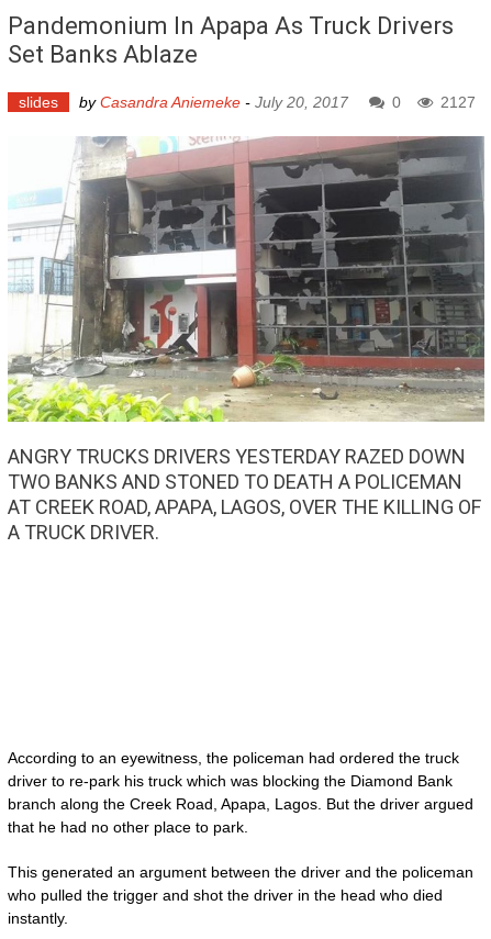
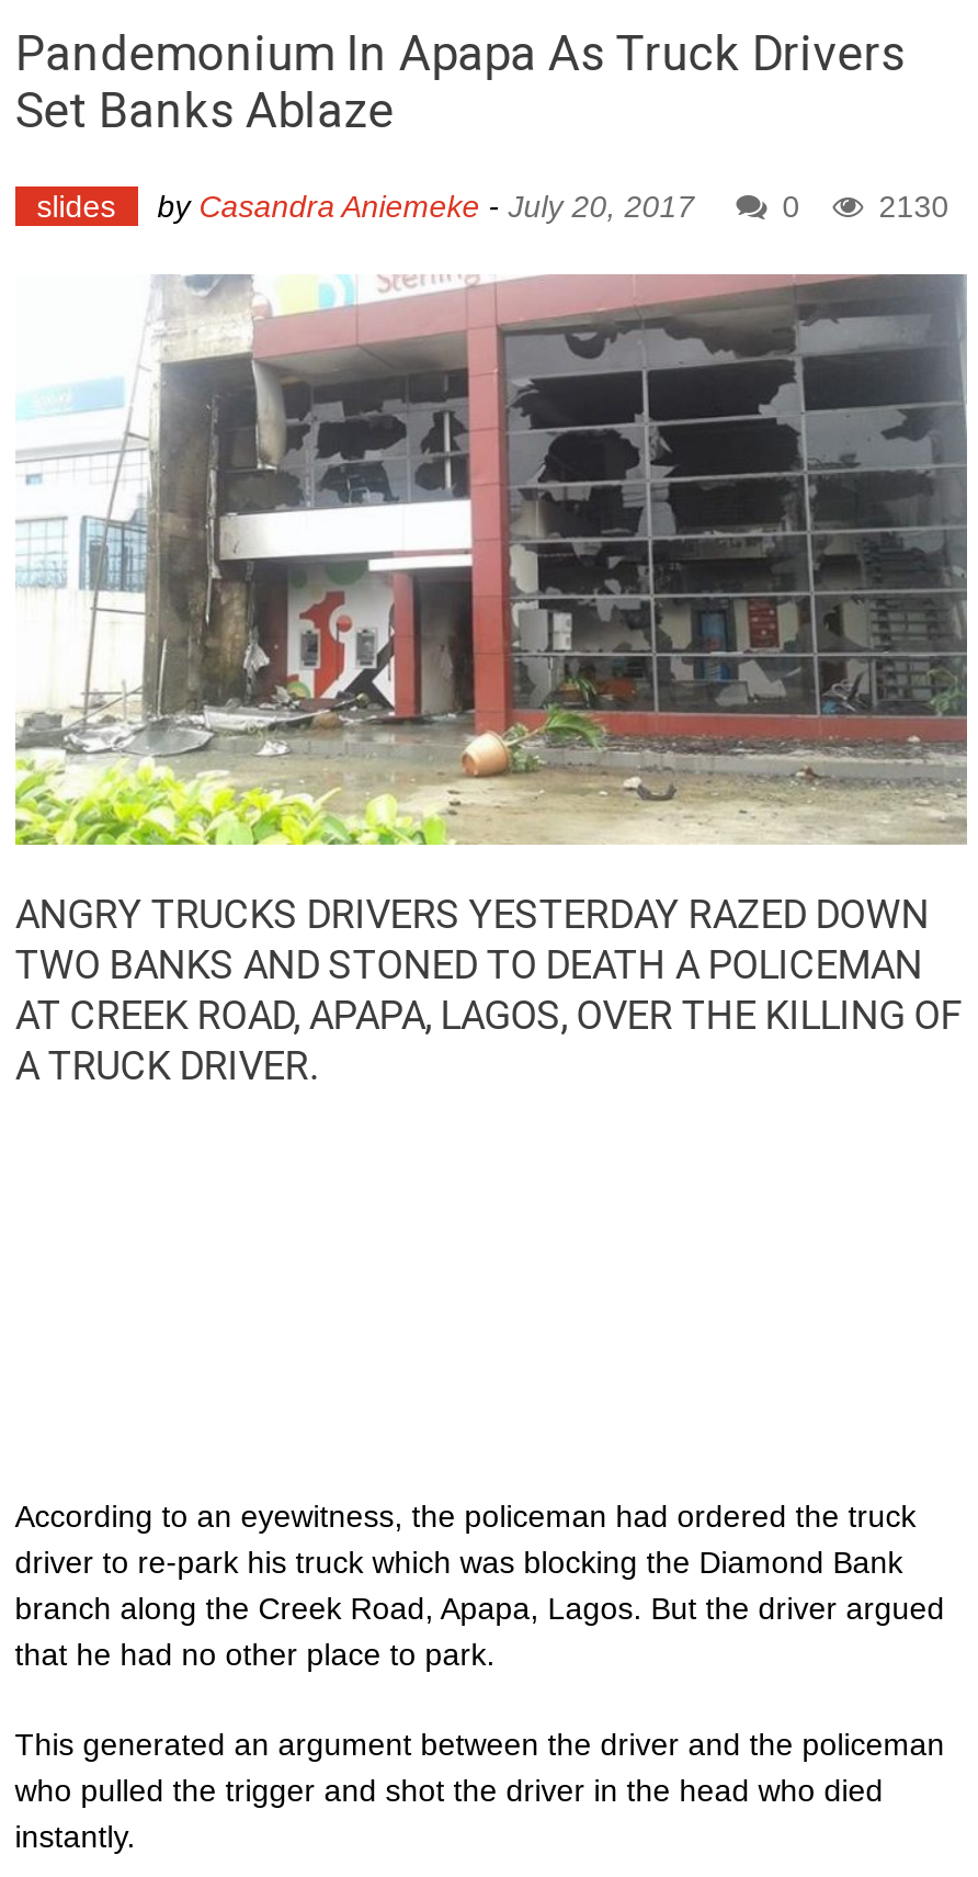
- 2127
+ 2130
